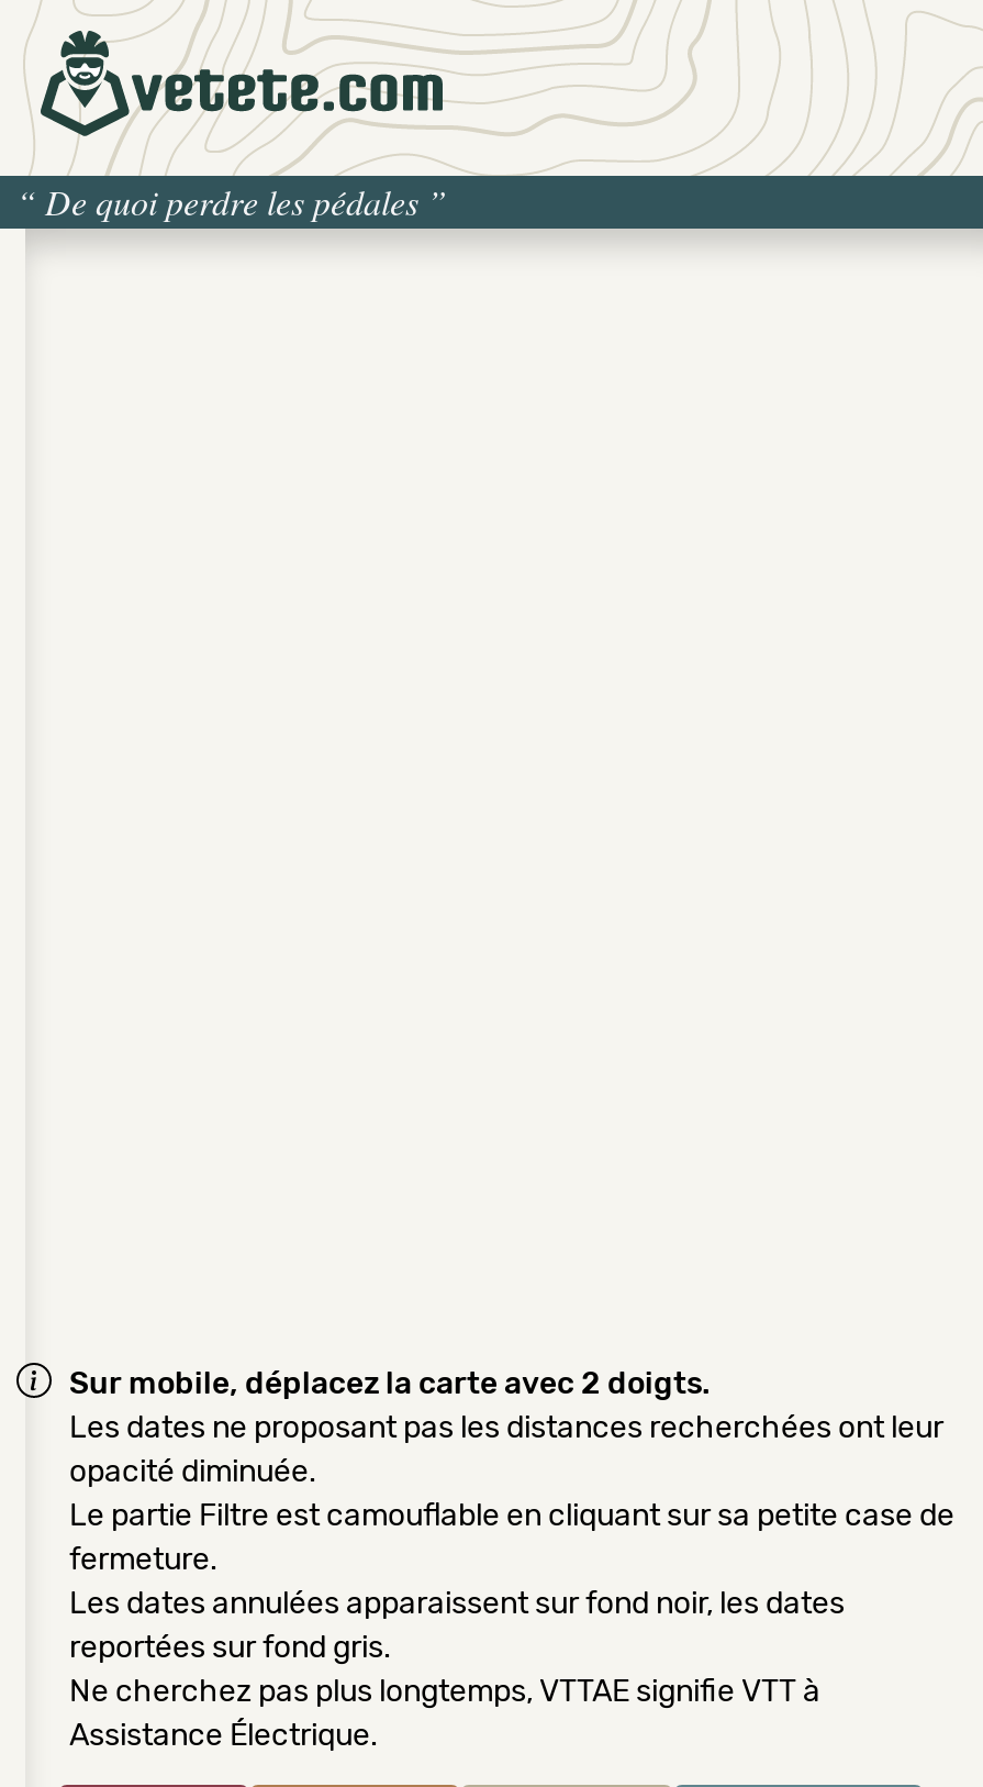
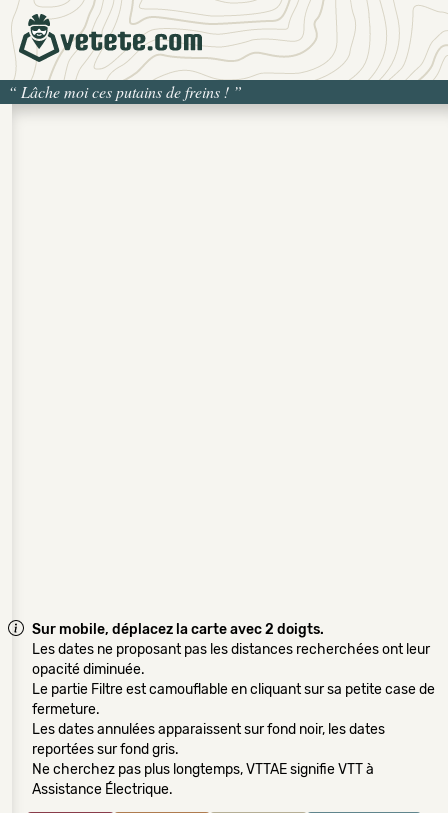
- “De quoi perdre les pédales”
+ “Lâche moi ces putains de freins !”
